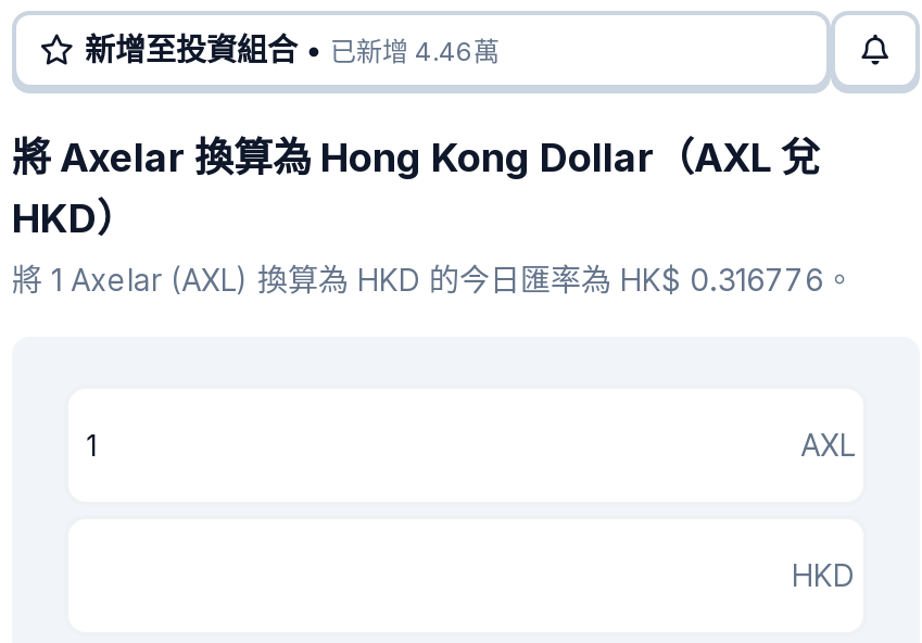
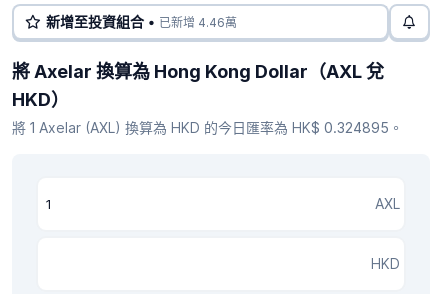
- 將 1 Axelar (AXL) 換算為 HKD 的今日匯率為 HK$ 0.316776。
+ 將 1 Axelar (AXL) 換算為 HKD 的今日匯率為 HK$ 0.324895。
